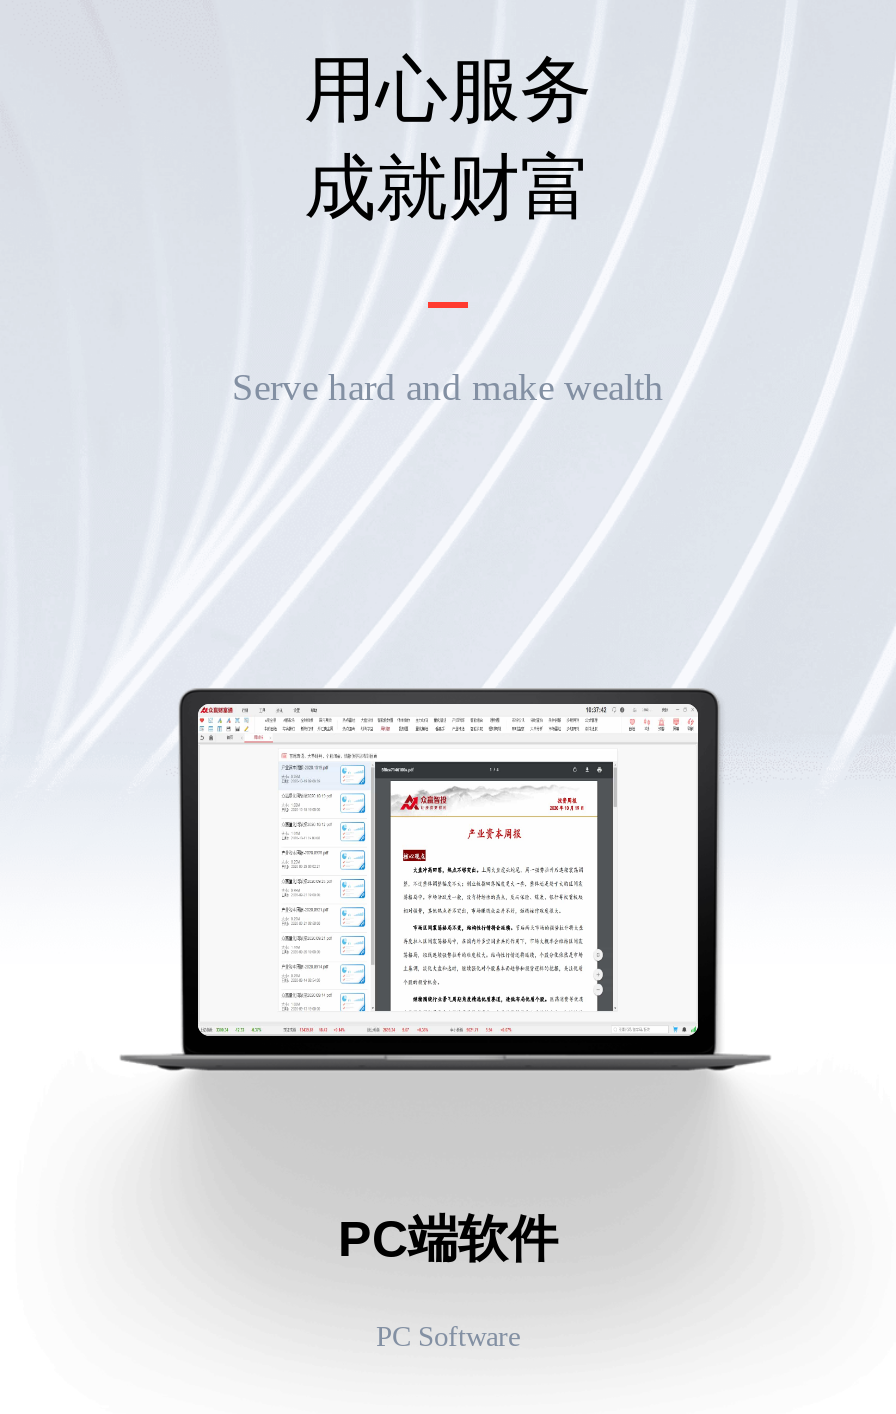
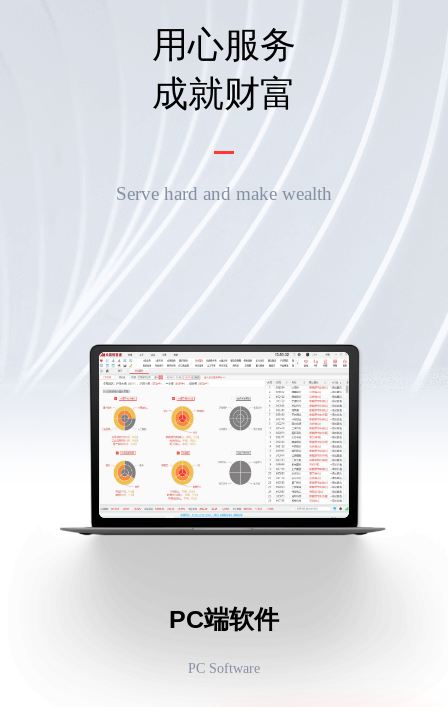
- [image]
+ [image]
